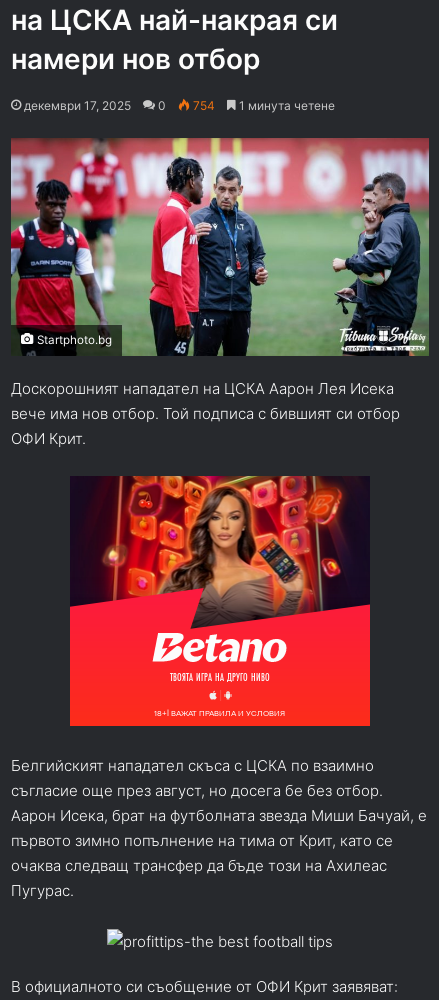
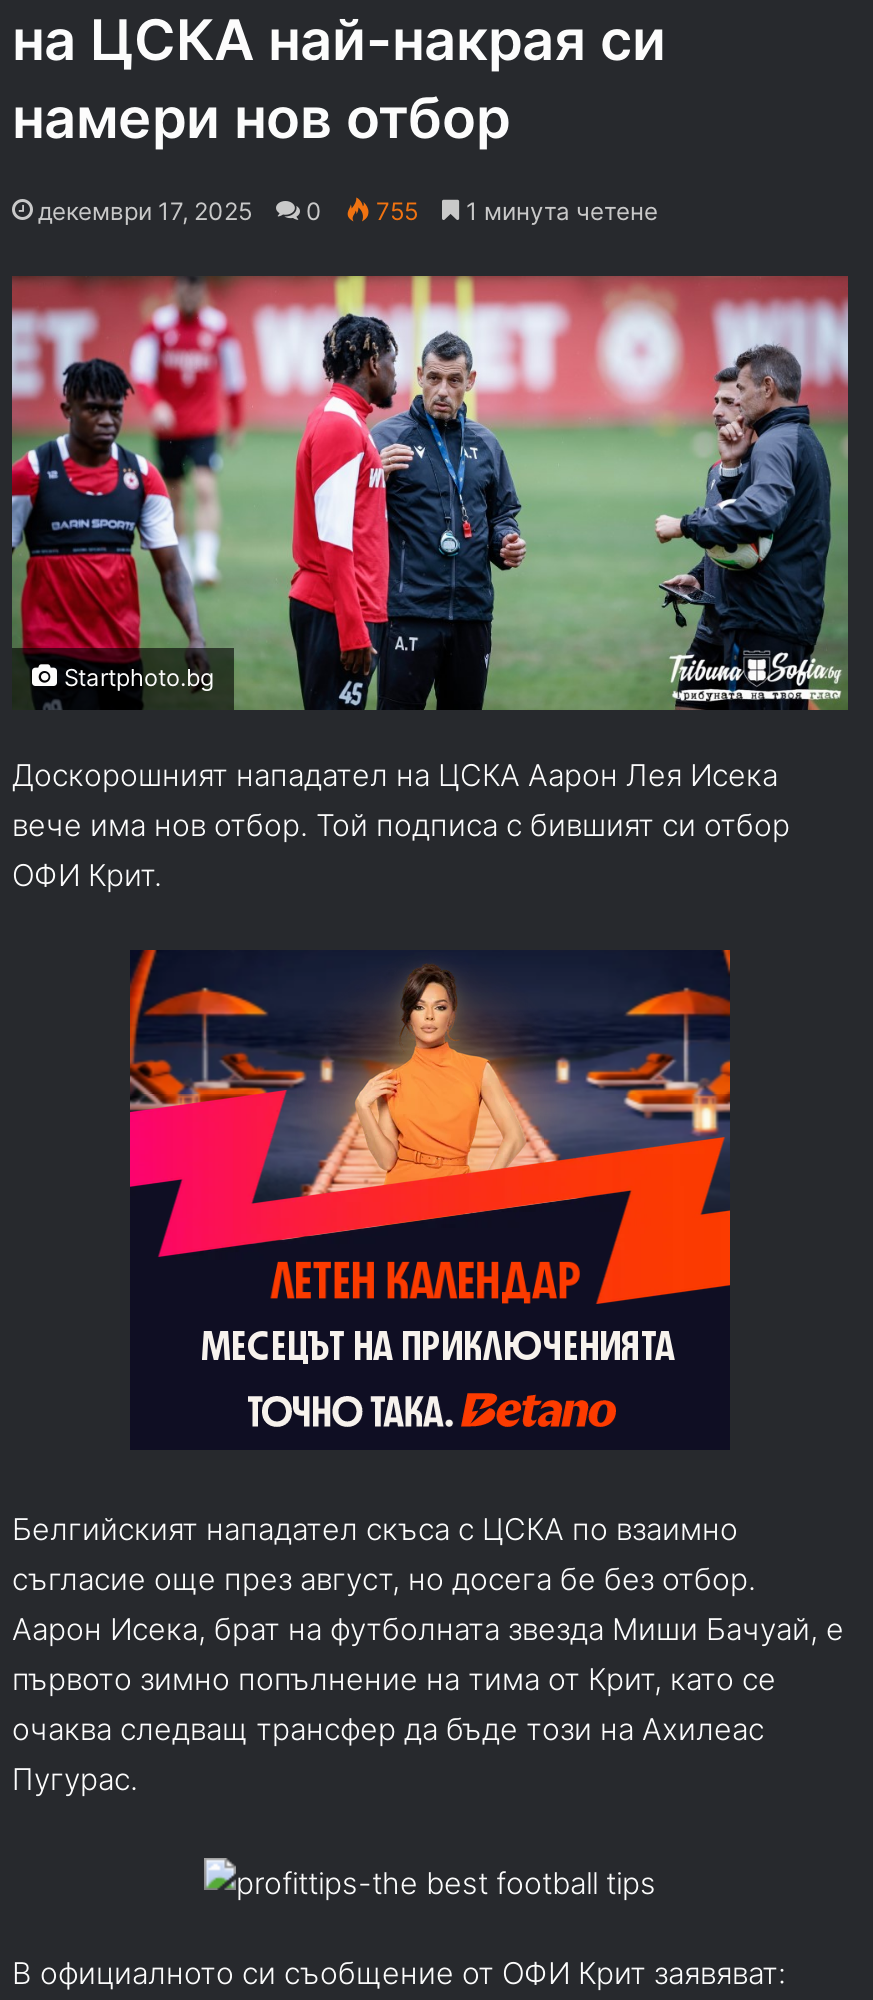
- 754
+ 755

- [image]
+ [image]
